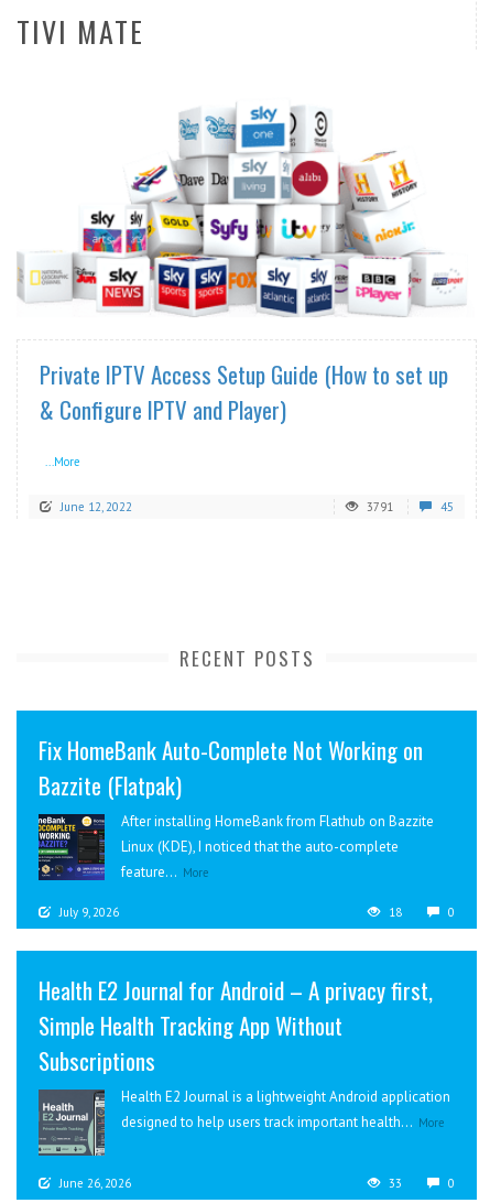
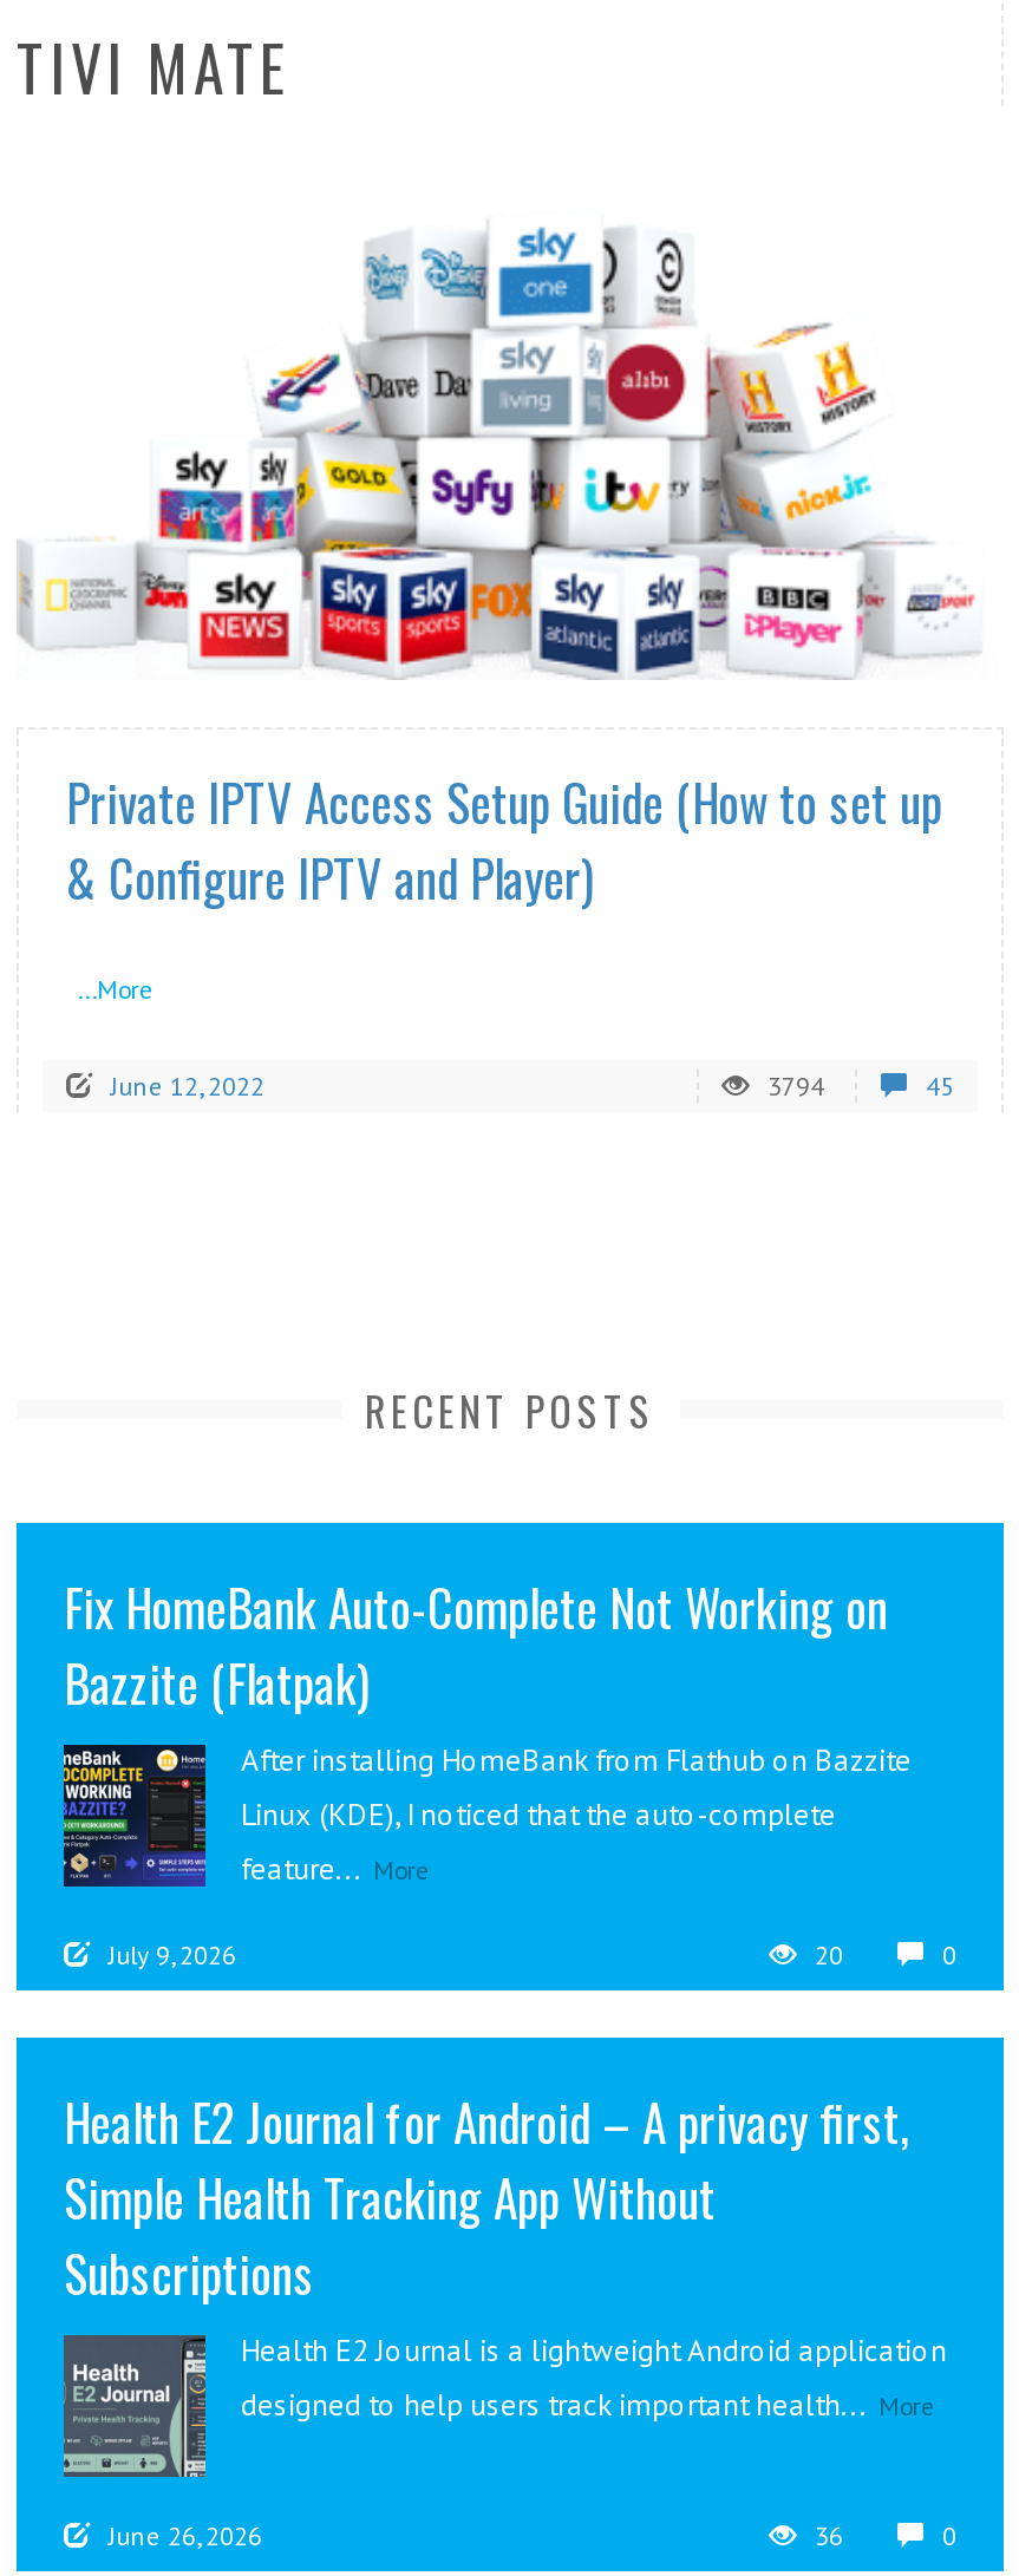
- 3791
+ 3794

- 18
+ 20

- 33
+ 36
